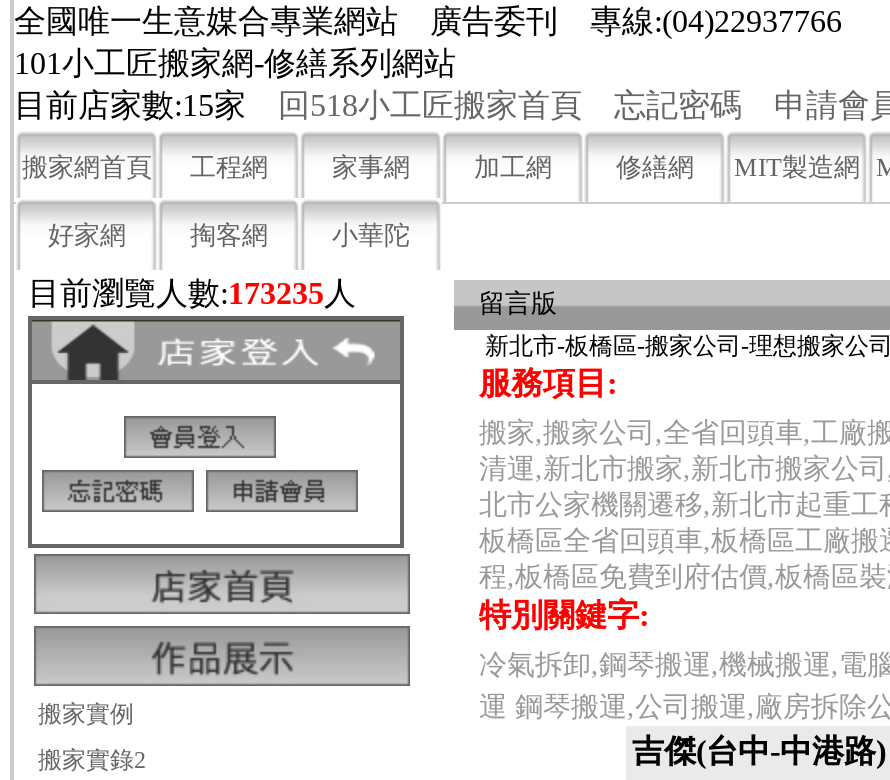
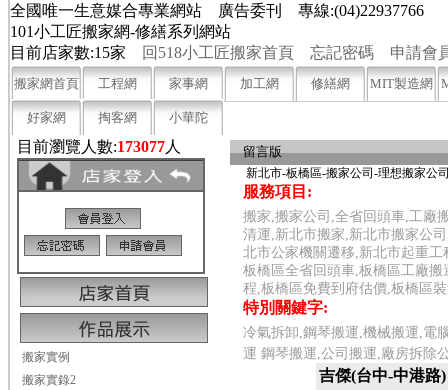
- 目前瀏覽人數:173235人
+ 目前瀏覽人數:173077人
